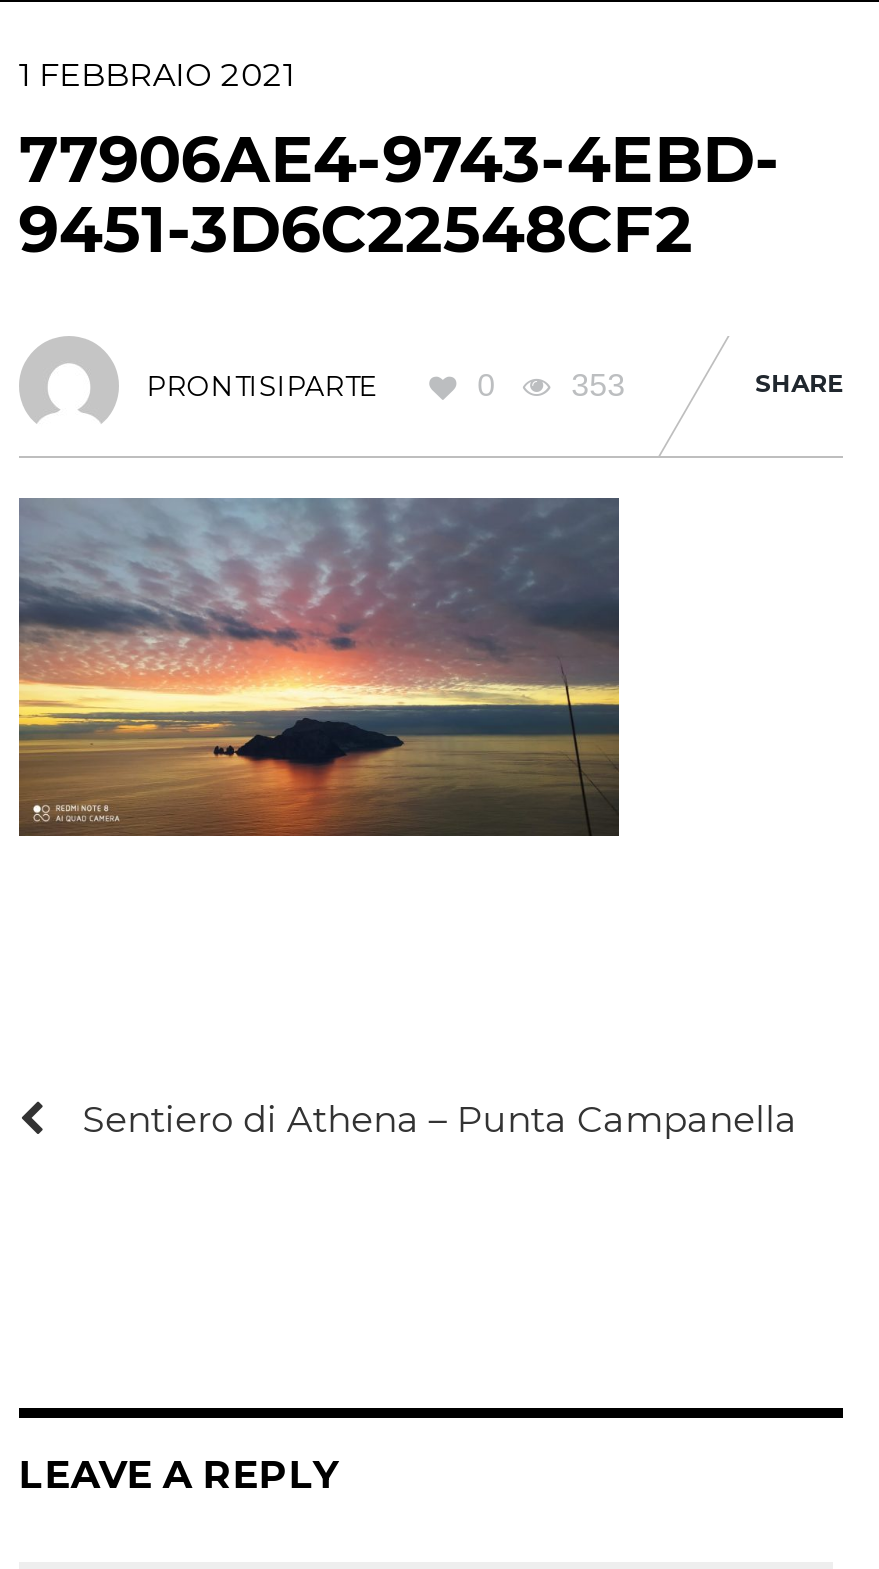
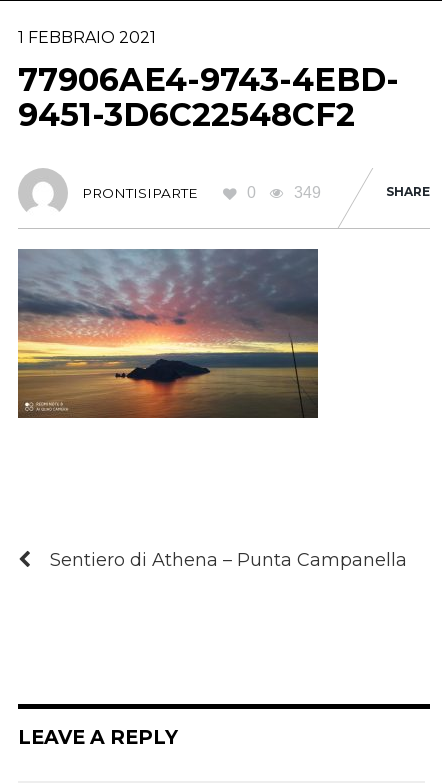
- 353
+ 349
